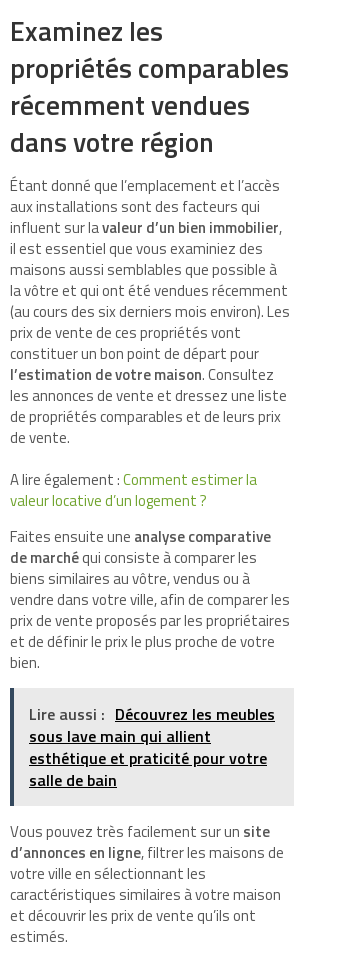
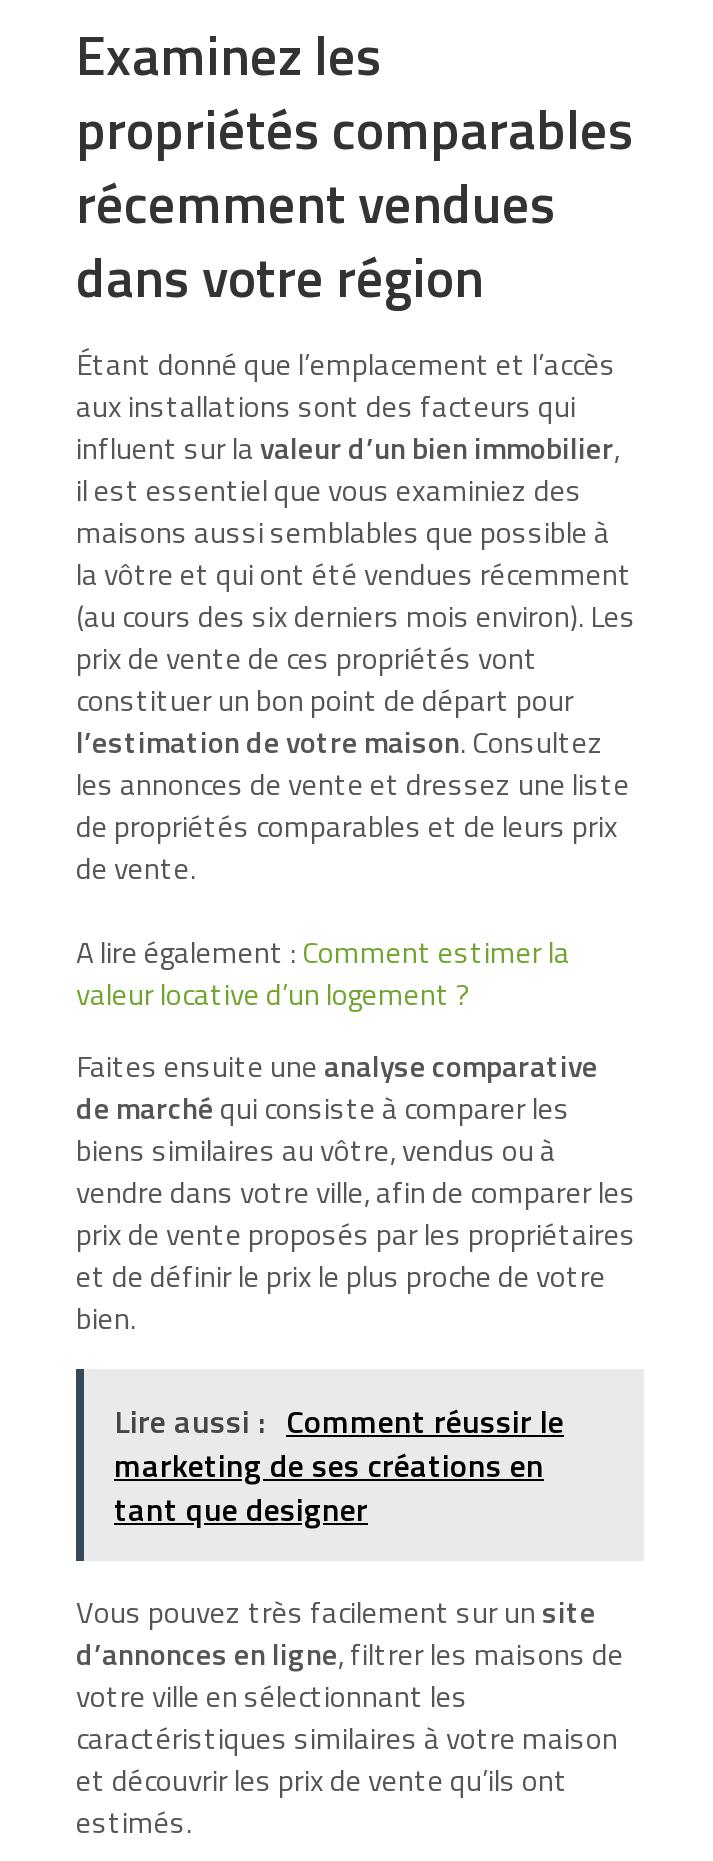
- Lire aussi : Découvrez les meubles
- sous lave main qui allient
- esthétique et praticité pour votre
- salle de bain
+ Lire aussi : Comment réussir le
+ marketing de ses créations en
+ tant que designer
